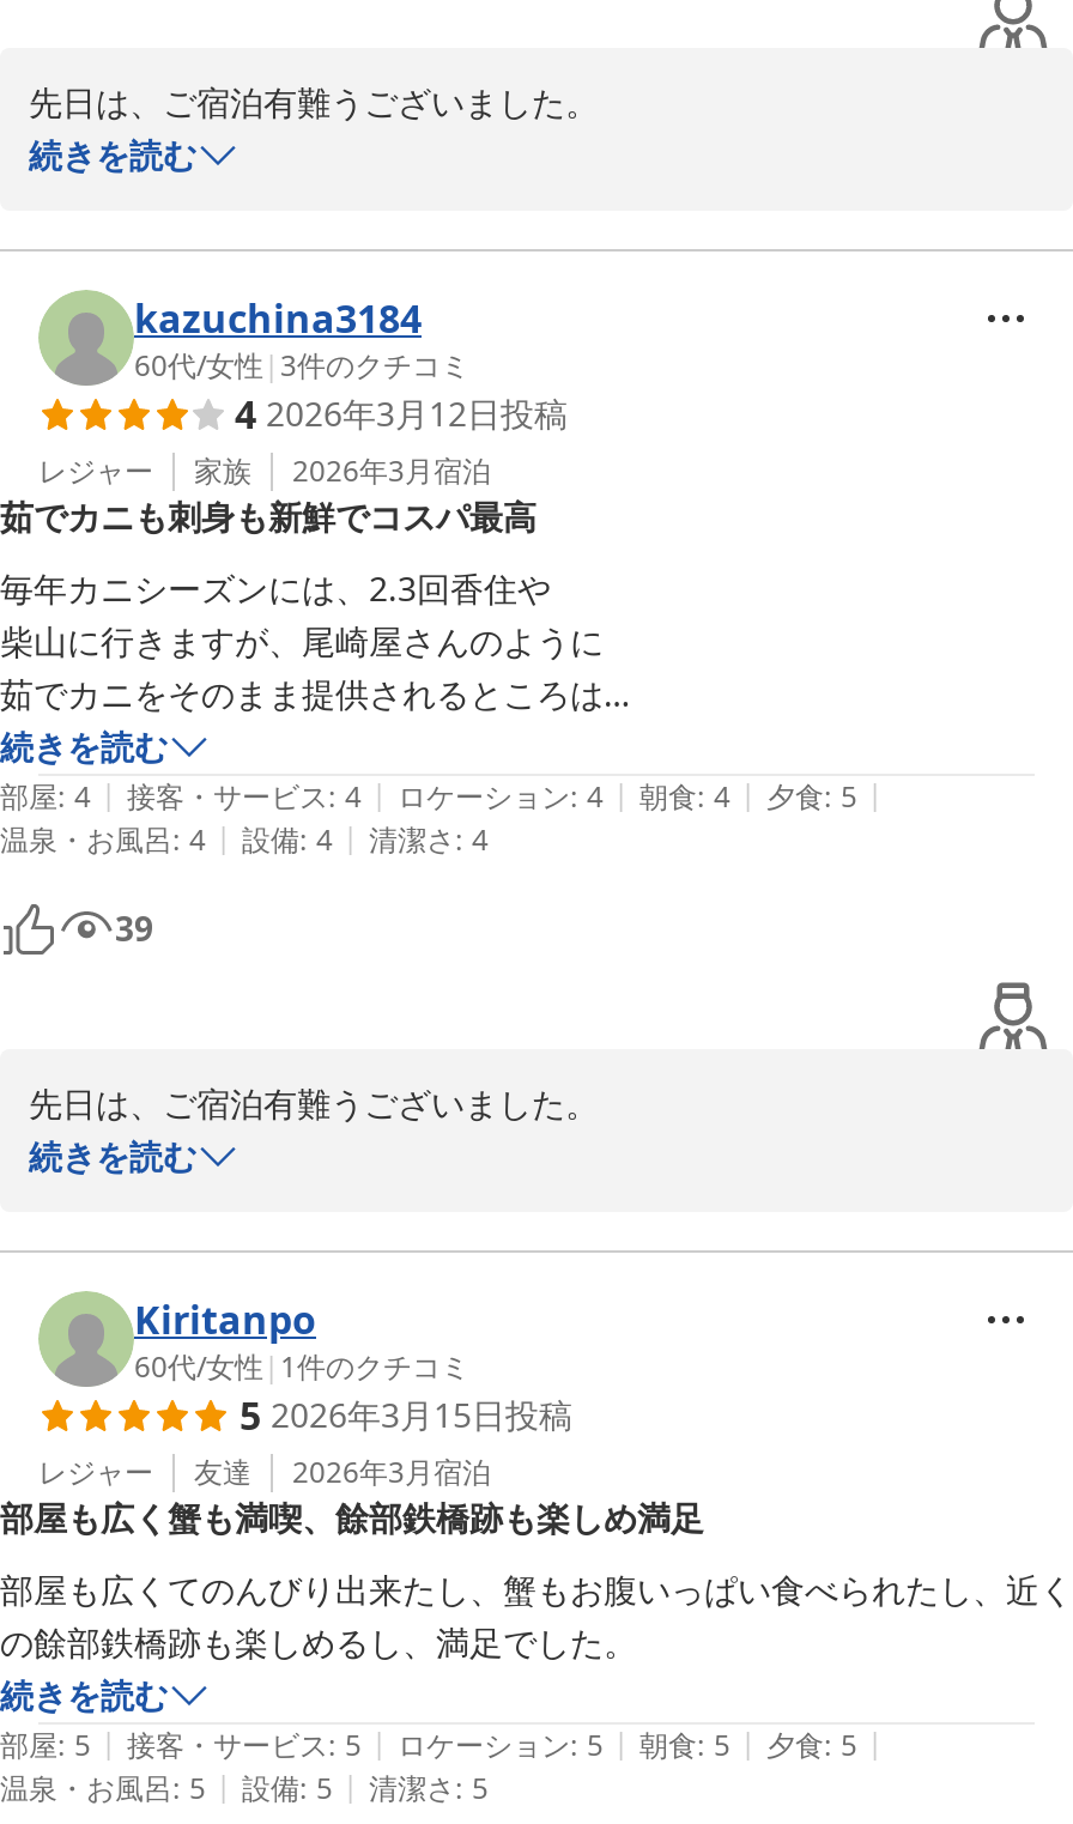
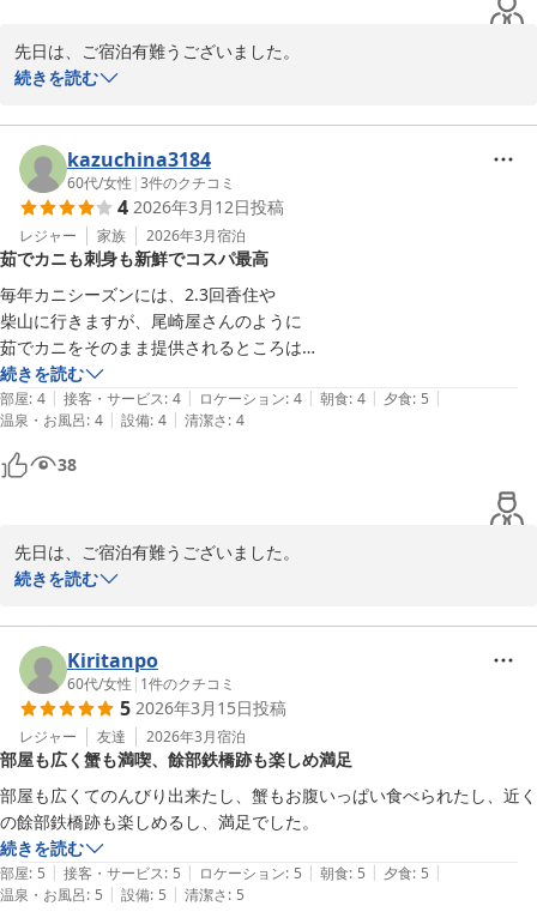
- 39
+ 38
